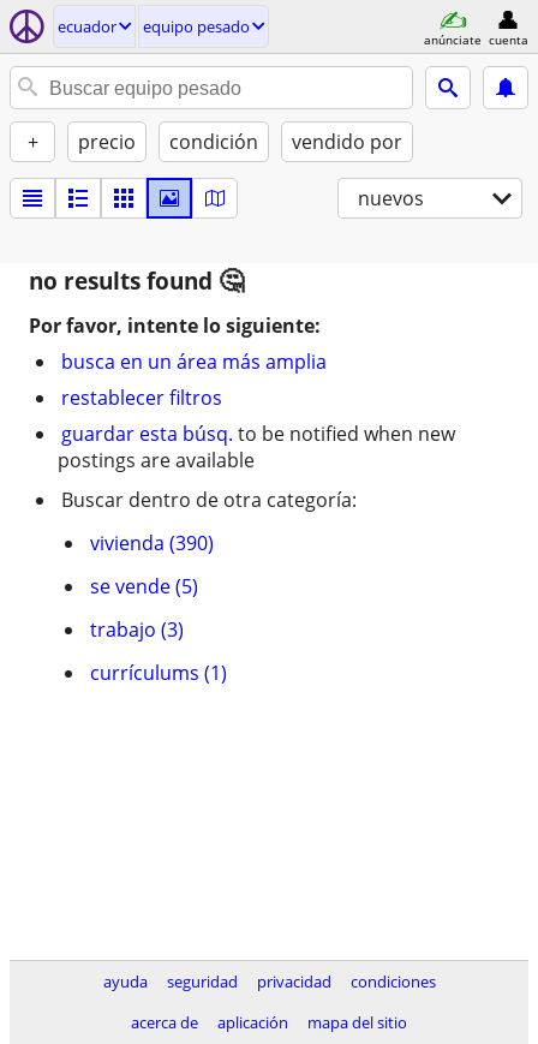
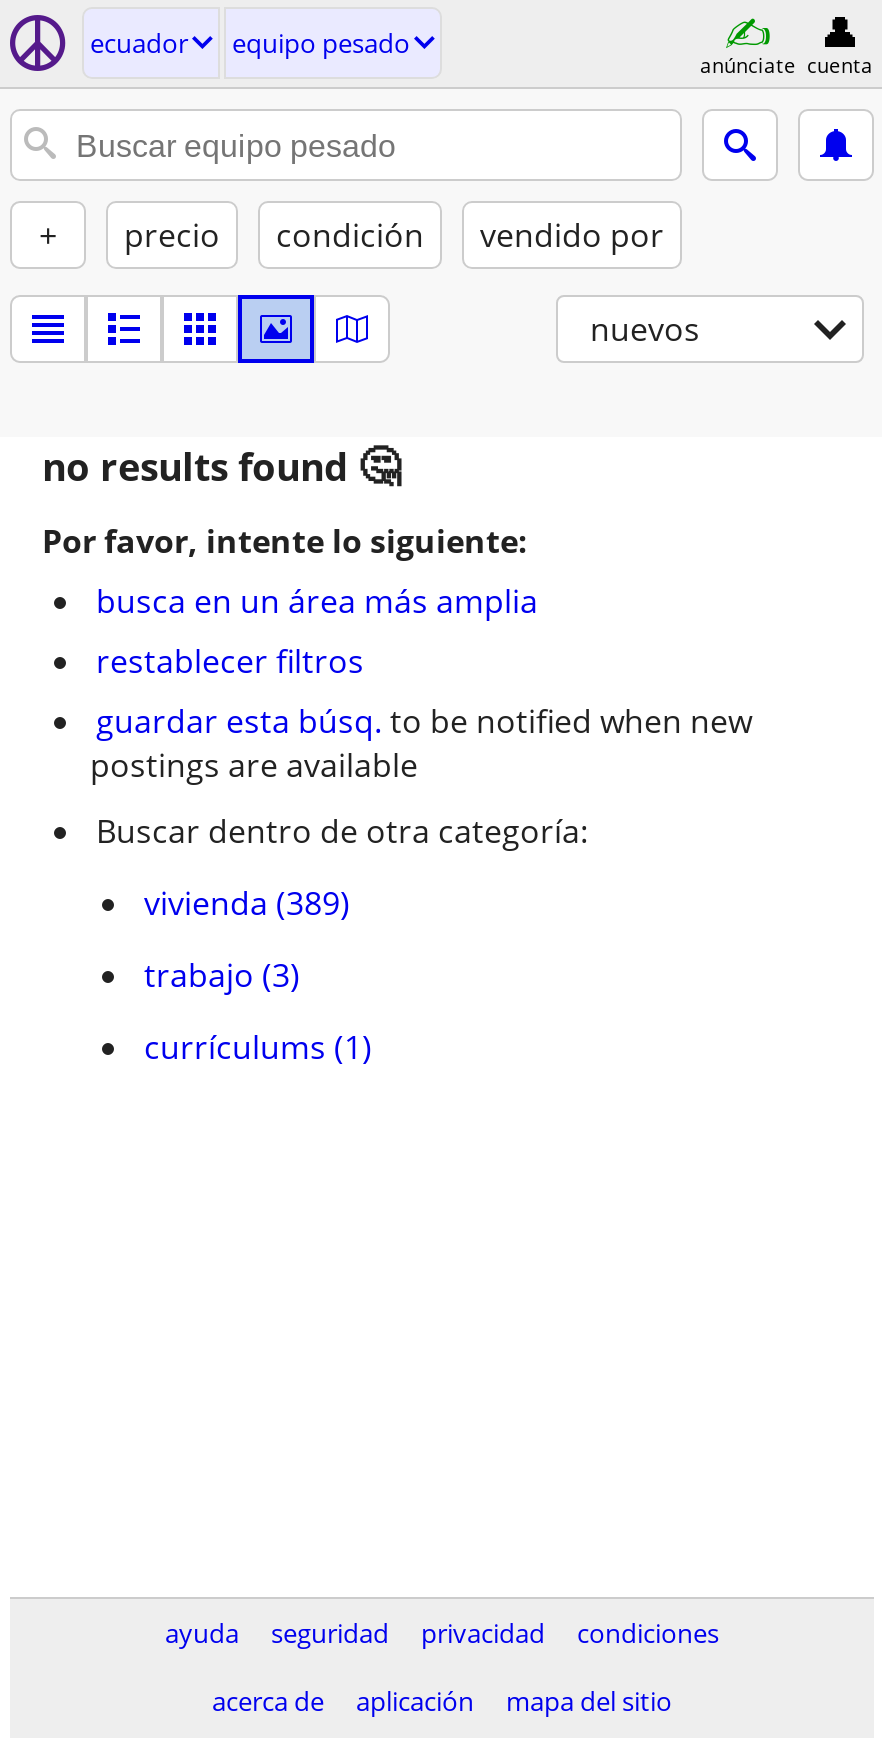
- vivienda (390)
- se vende (5)
+ vivienda (389)

moved up: trabajo (3) | currículums (1)
